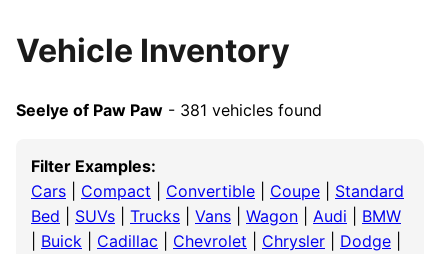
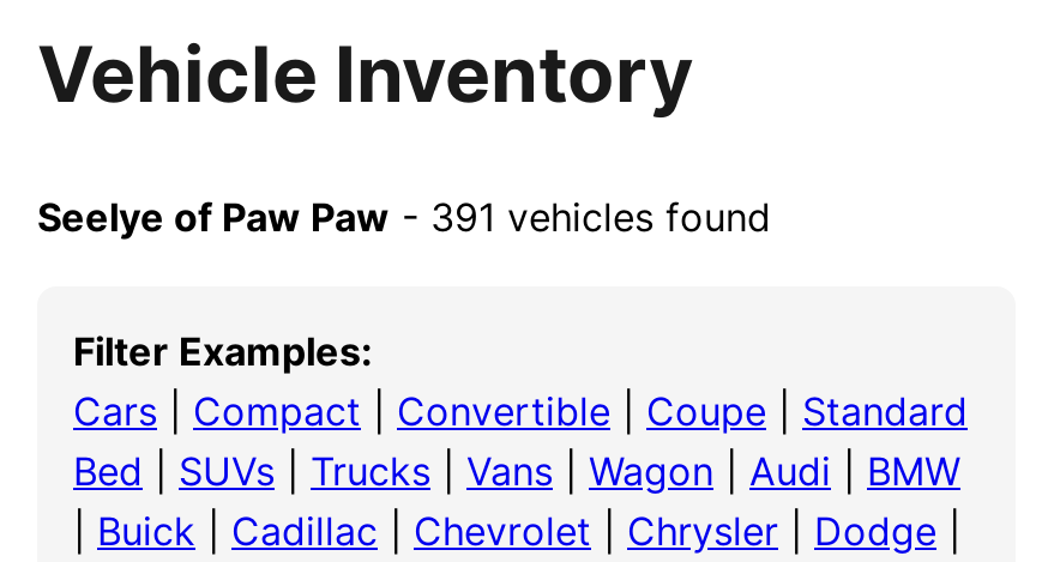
- Seelye of Paw Paw - 381 vehicles found
+ Seelye of Paw Paw - 391 vehicles found
